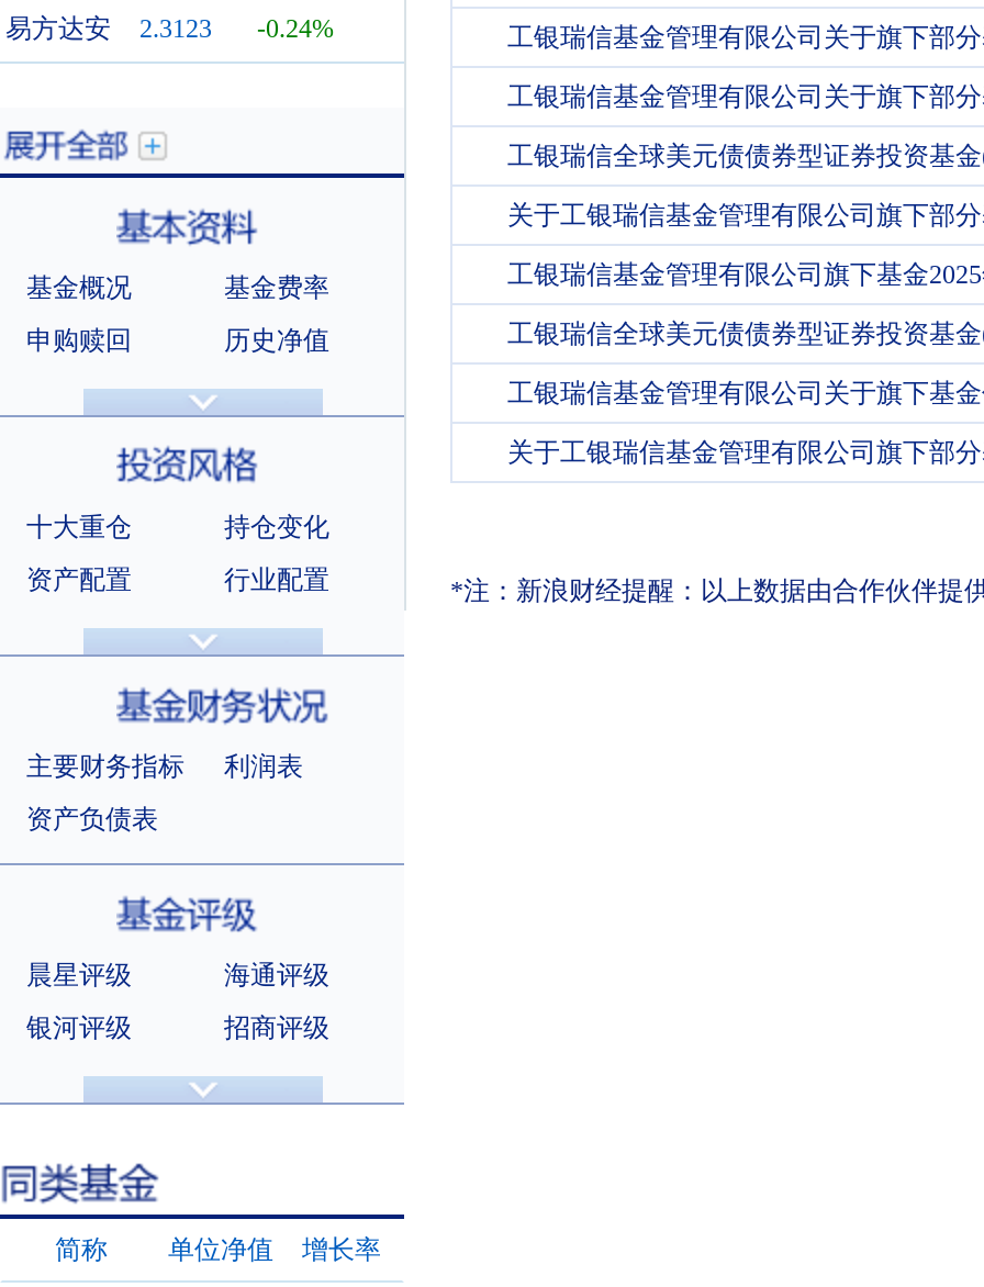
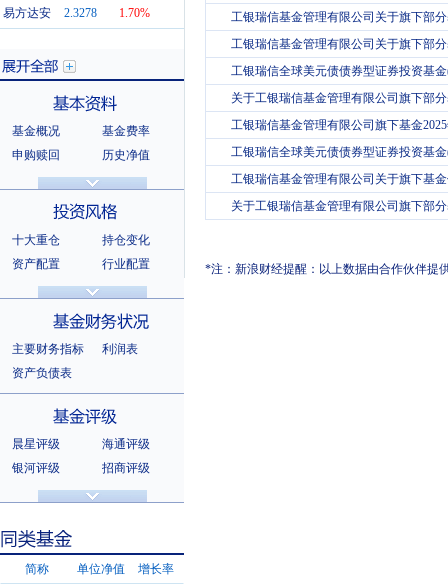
- 2.3123
+ 2.3278

- -0.24%
+ 1.70%
